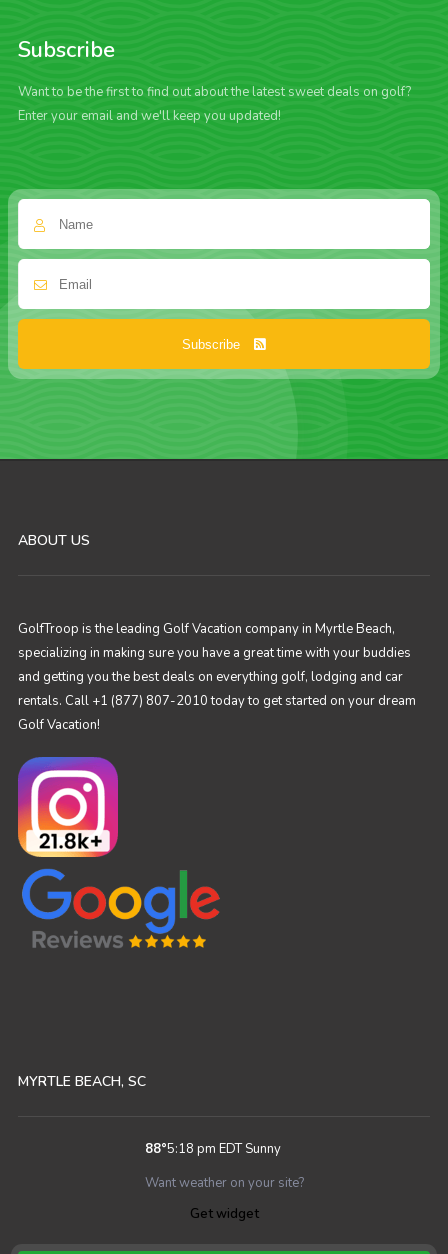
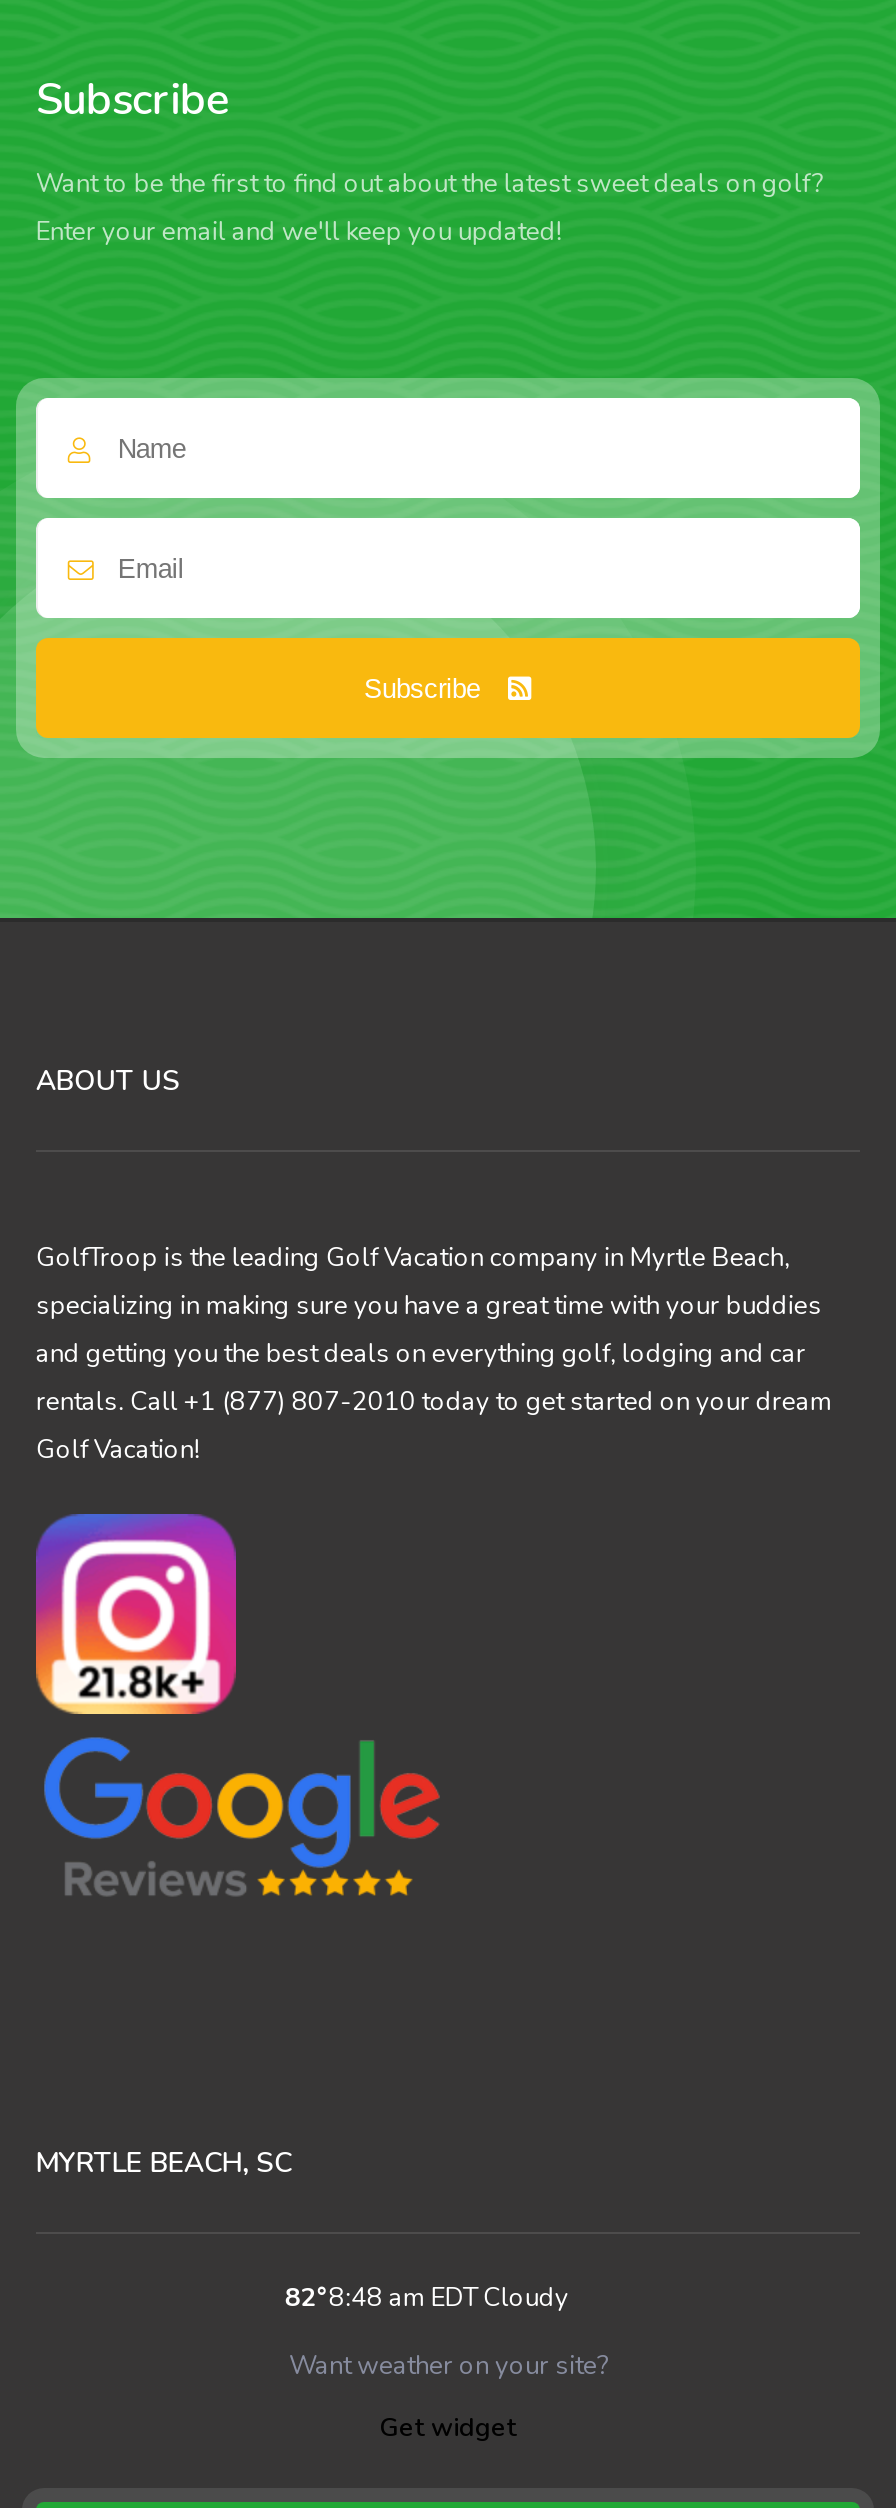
- 88°5:18 pm EDT Sunny
+ 82°8:48 am EDT Cloudy
